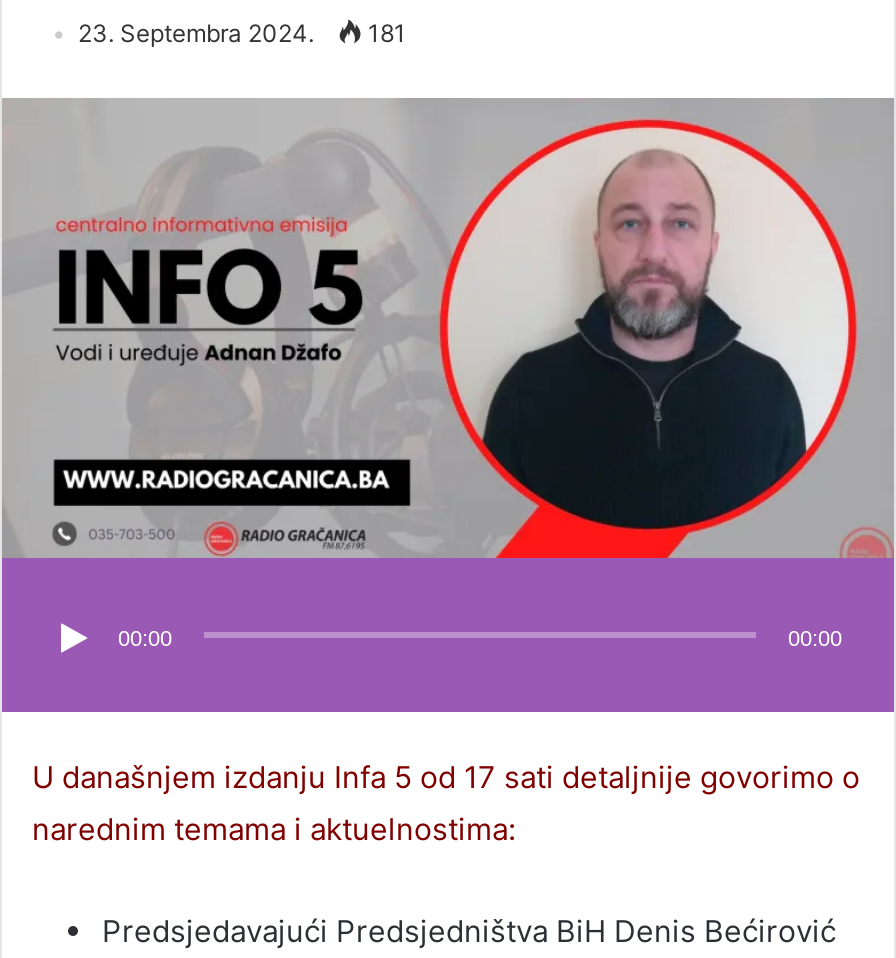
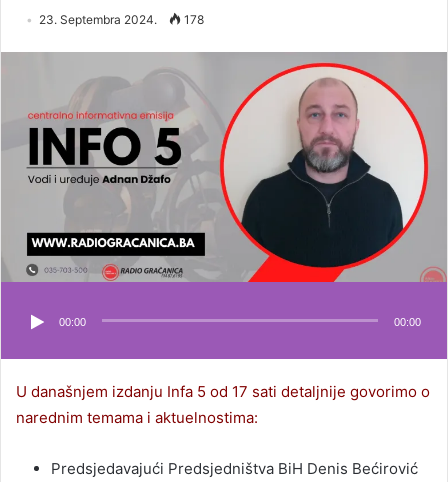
- 23. Septembra 2024. 181
+ 23. Septembra 2024. 178
